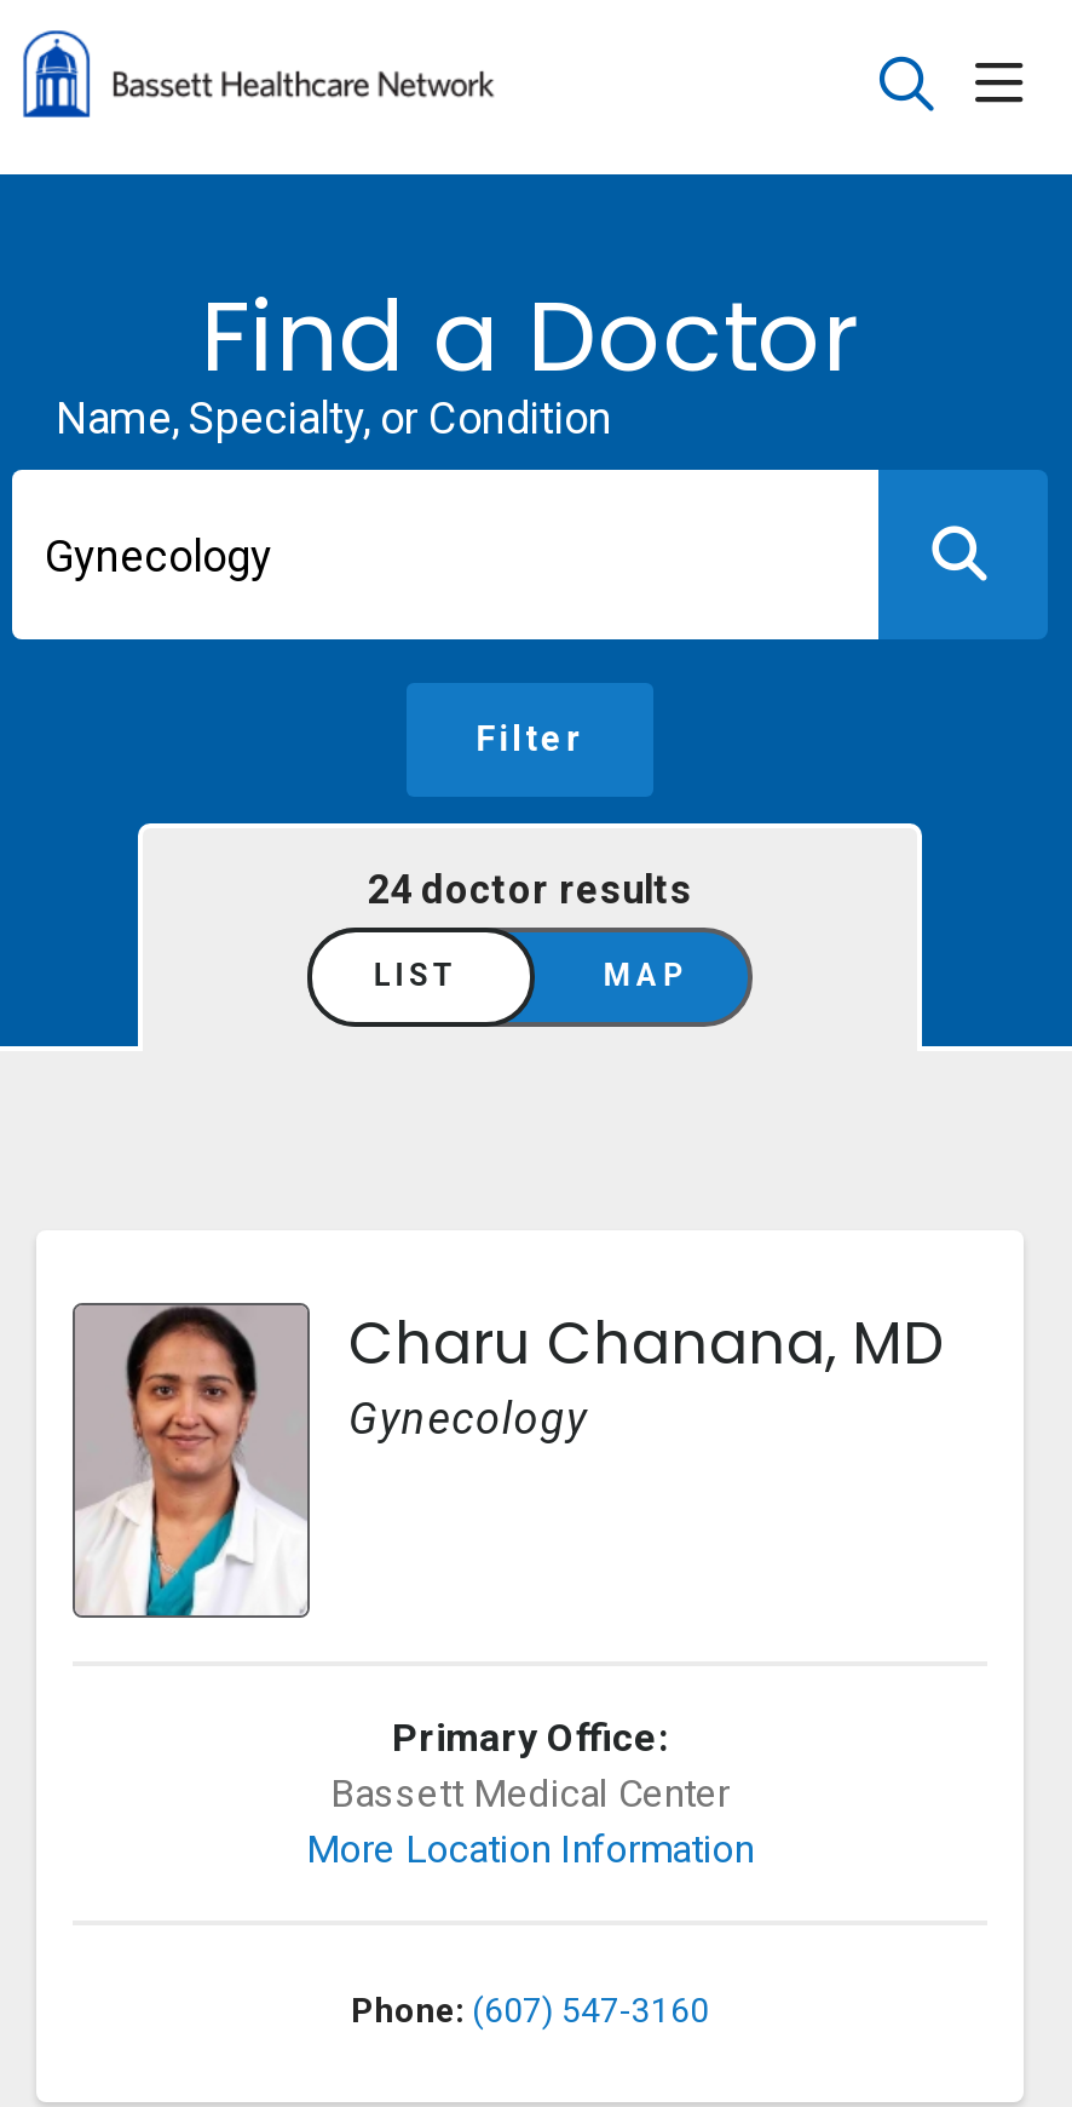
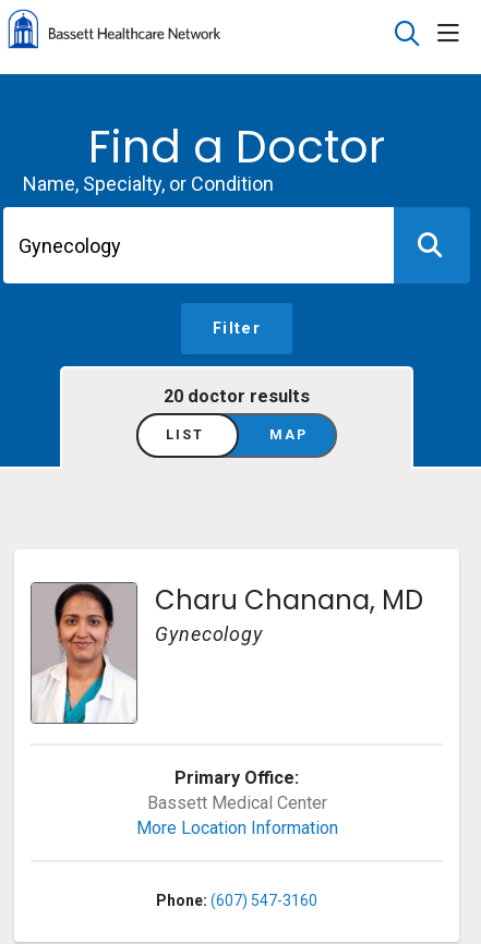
- 24 doctor results
+ 20 doctor results
